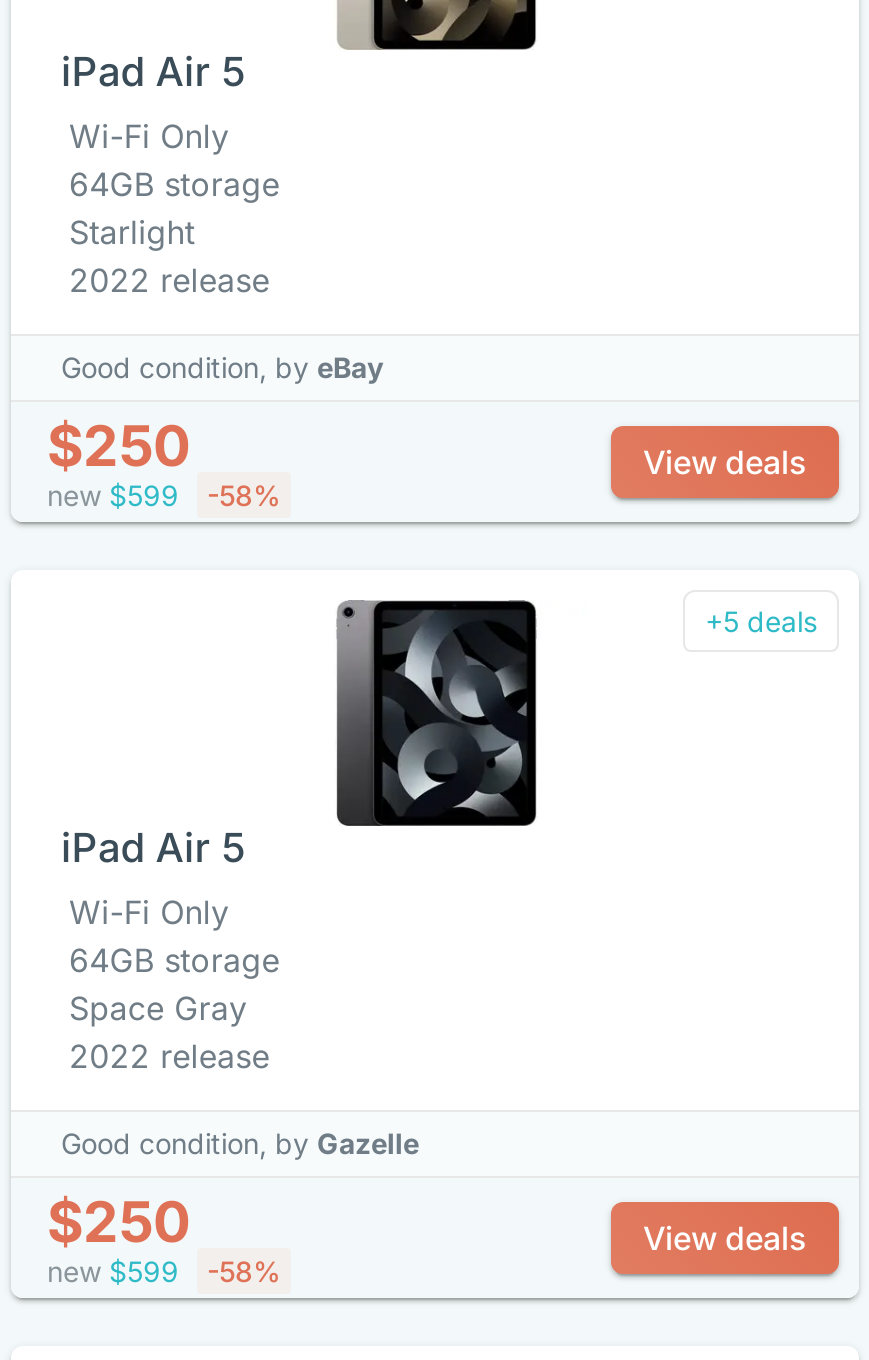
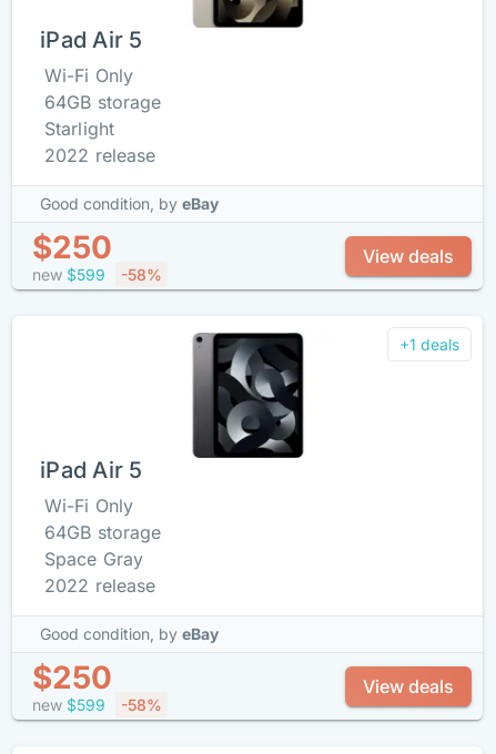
- +5 deals
+ +1 deals

- Good condition, by Gazelle
+ Good condition, by eBay
